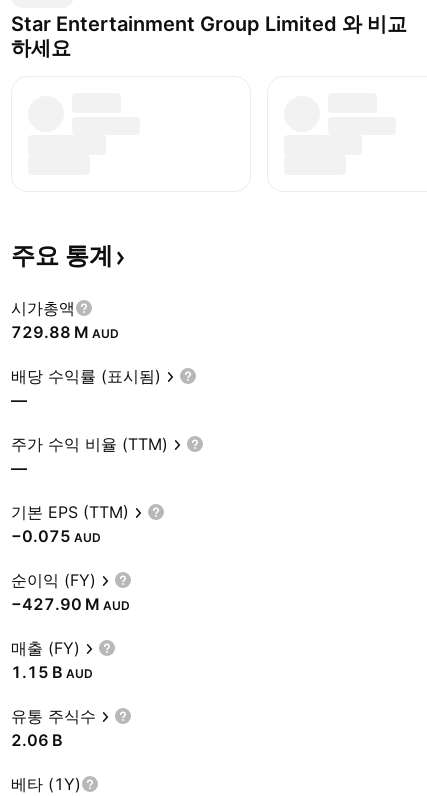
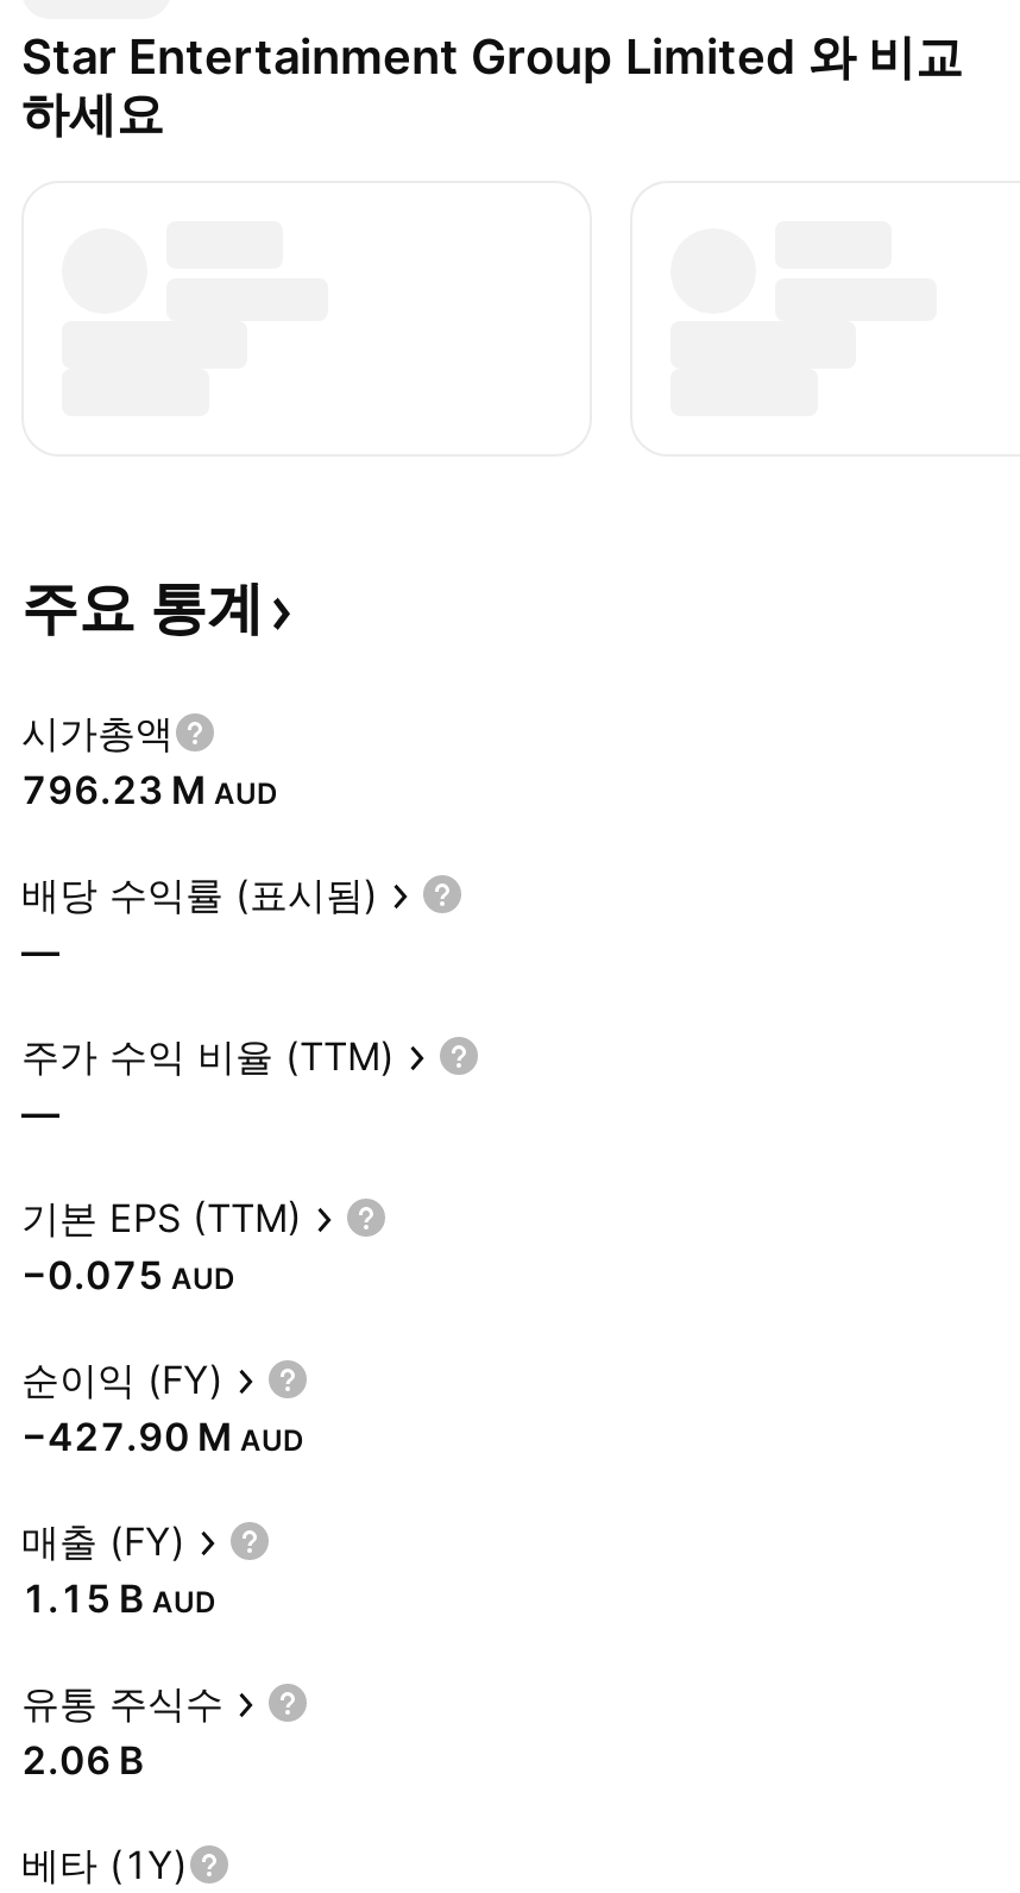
- 729.88 M AUD
+ 796.23 M AUD
